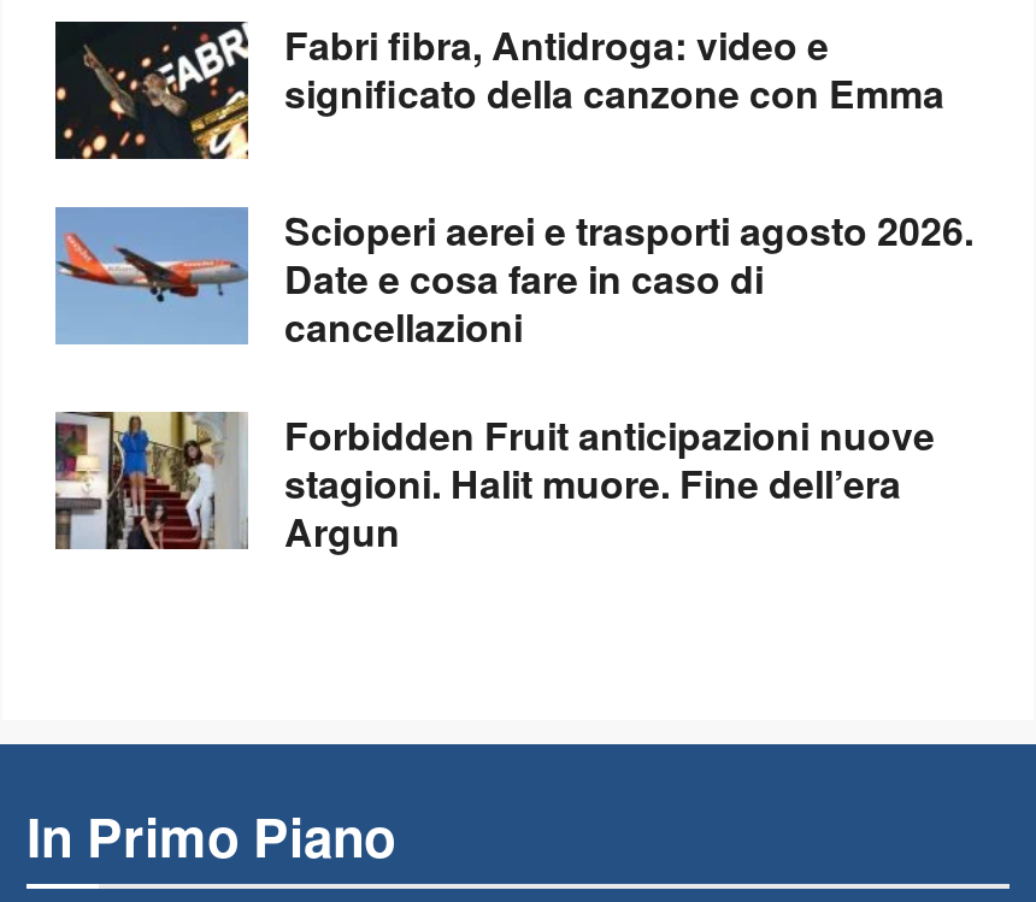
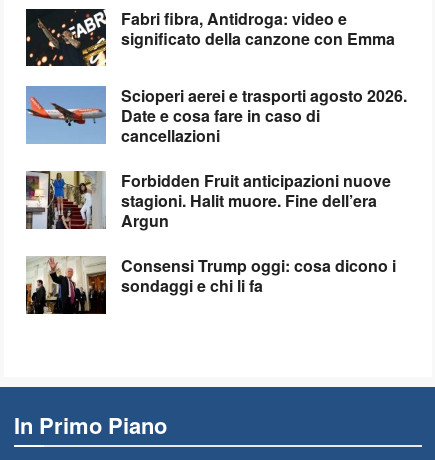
+ [image]
+ Consensi Trump oggi: cosa dicono i
+ sondaggi e chi li fa
